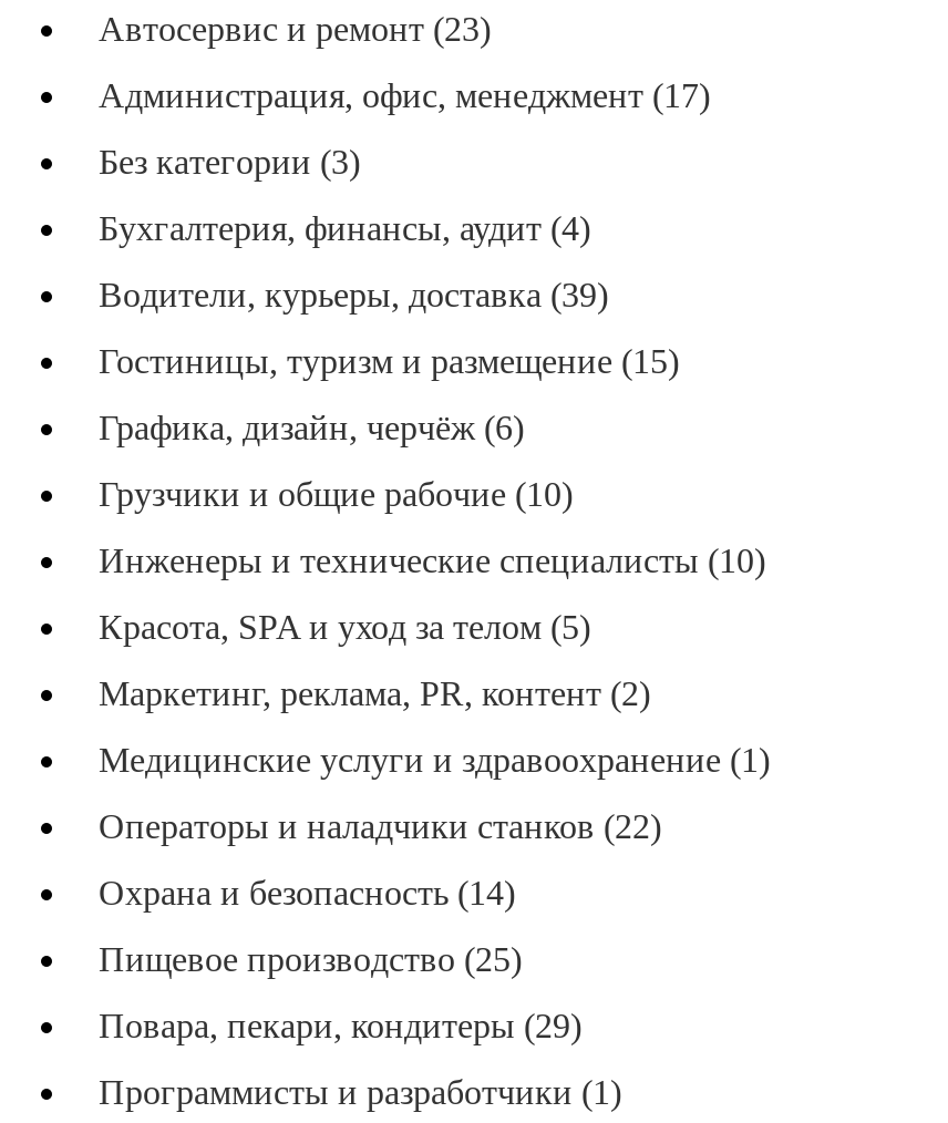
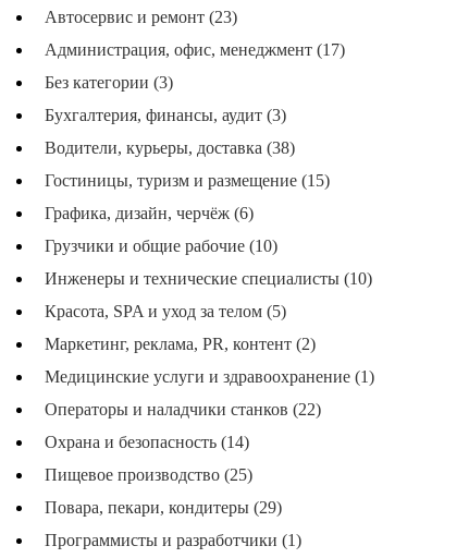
- Бухгалтерия, финансы, аудит (4)
+ Бухгалтерия, финансы, аудит (3)

- Водители, курьеры, доставка (39)
+ Водители, курьеры, доставка (38)
